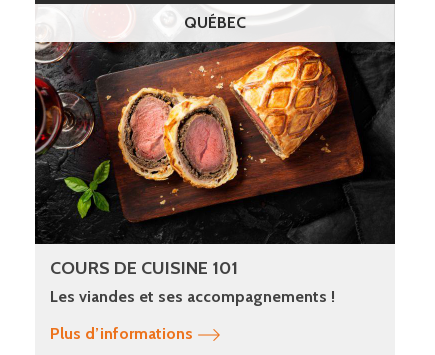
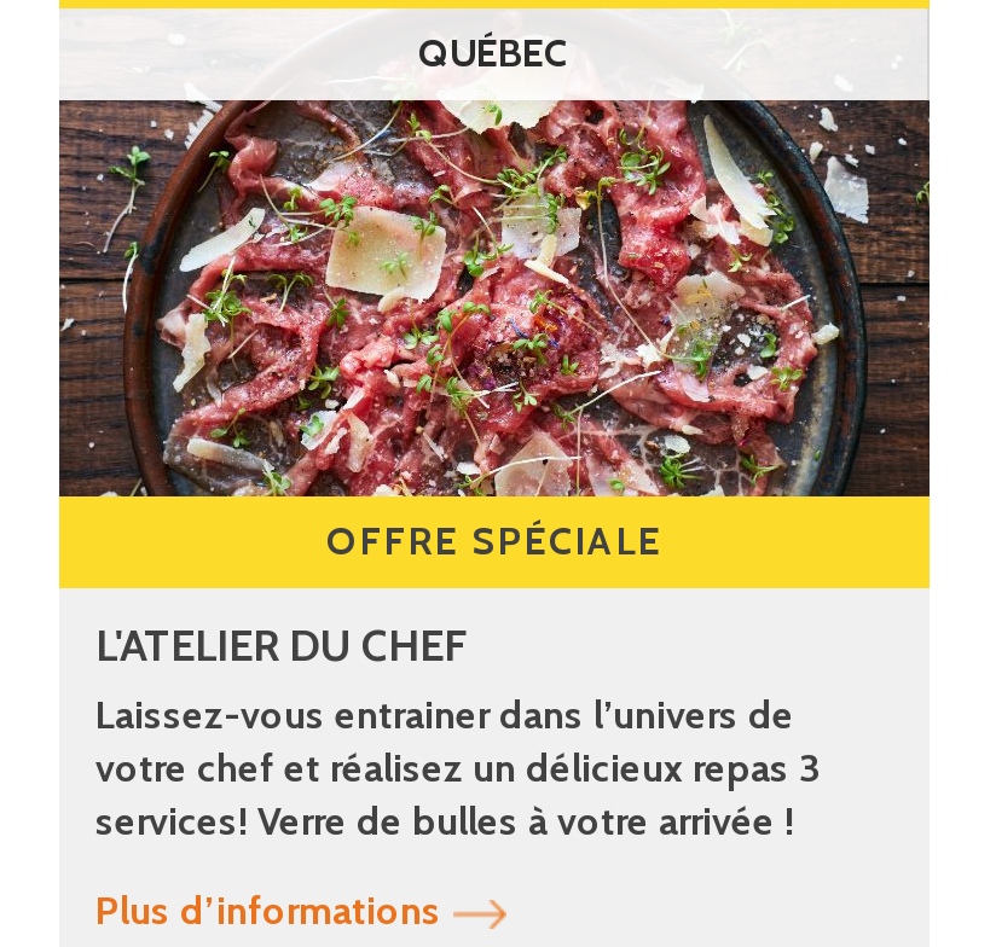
- [image]
- COURS DE CUISINE 101
- Les viandes et ses accompagnements !
+ [image]
+ OFFRE SPÉCIALE
+ L'ATELIER DU CHEF
+ Laissez-vous entrainer dans l’univers de
+ votre chef et réalisez un délicieux repas 3
+ services! Verre de bulles à votre arrivée !
